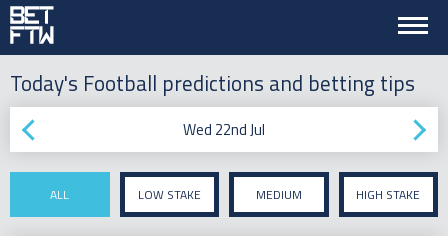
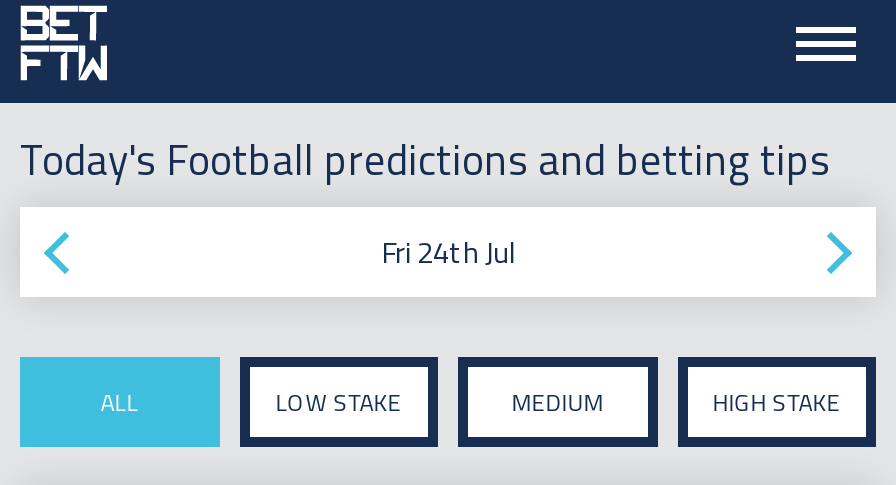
- Wed 22nd Jul
+ Fri 24th Jul
